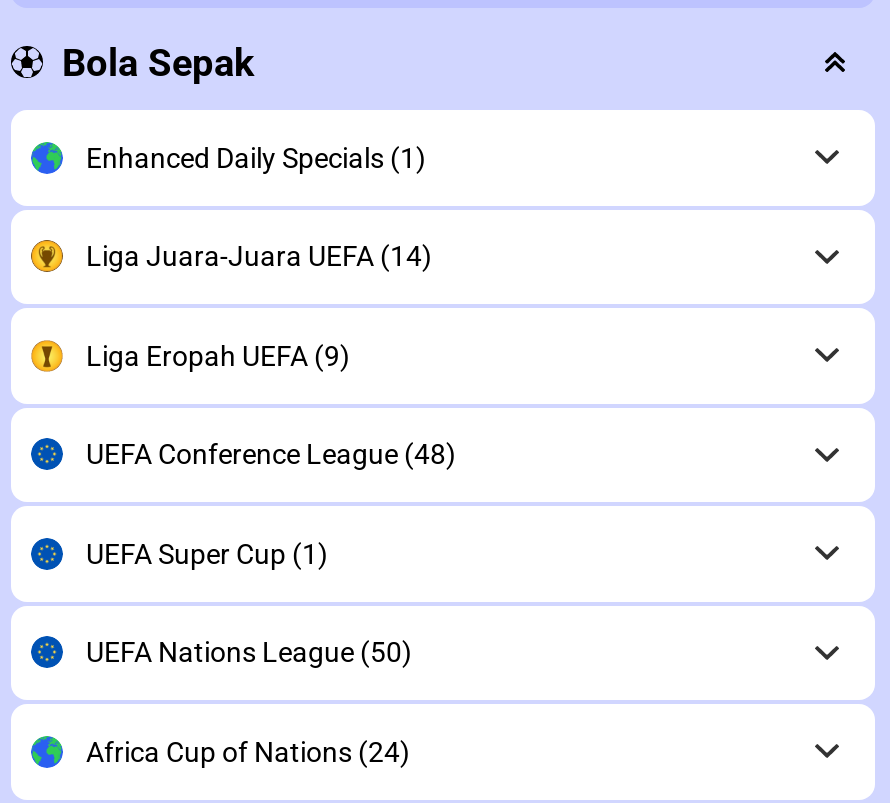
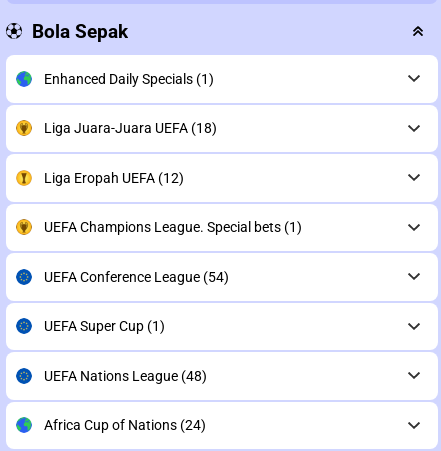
- Liga Juara-Juara UEFA (14)
- Liga Eropah UEFA (9)
- UEFA Conference League (48)
+ Liga Juara-Juara UEFA (18)
+ Liga Eropah UEFA (12)
+ UEFA Champions League. Special bets (1)
+ UEFA Conference League (54)

- UEFA Nations League (50)
+ UEFA Nations League (48)
